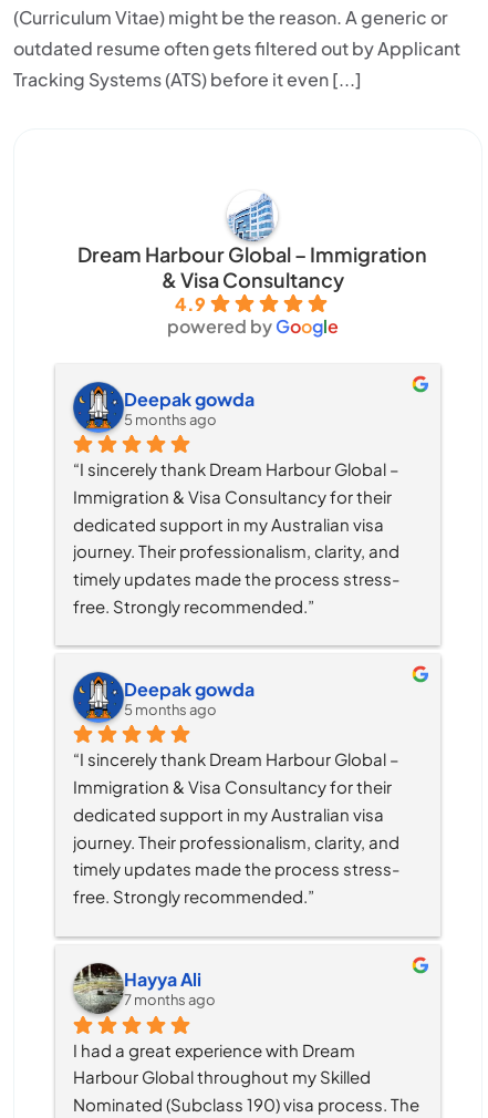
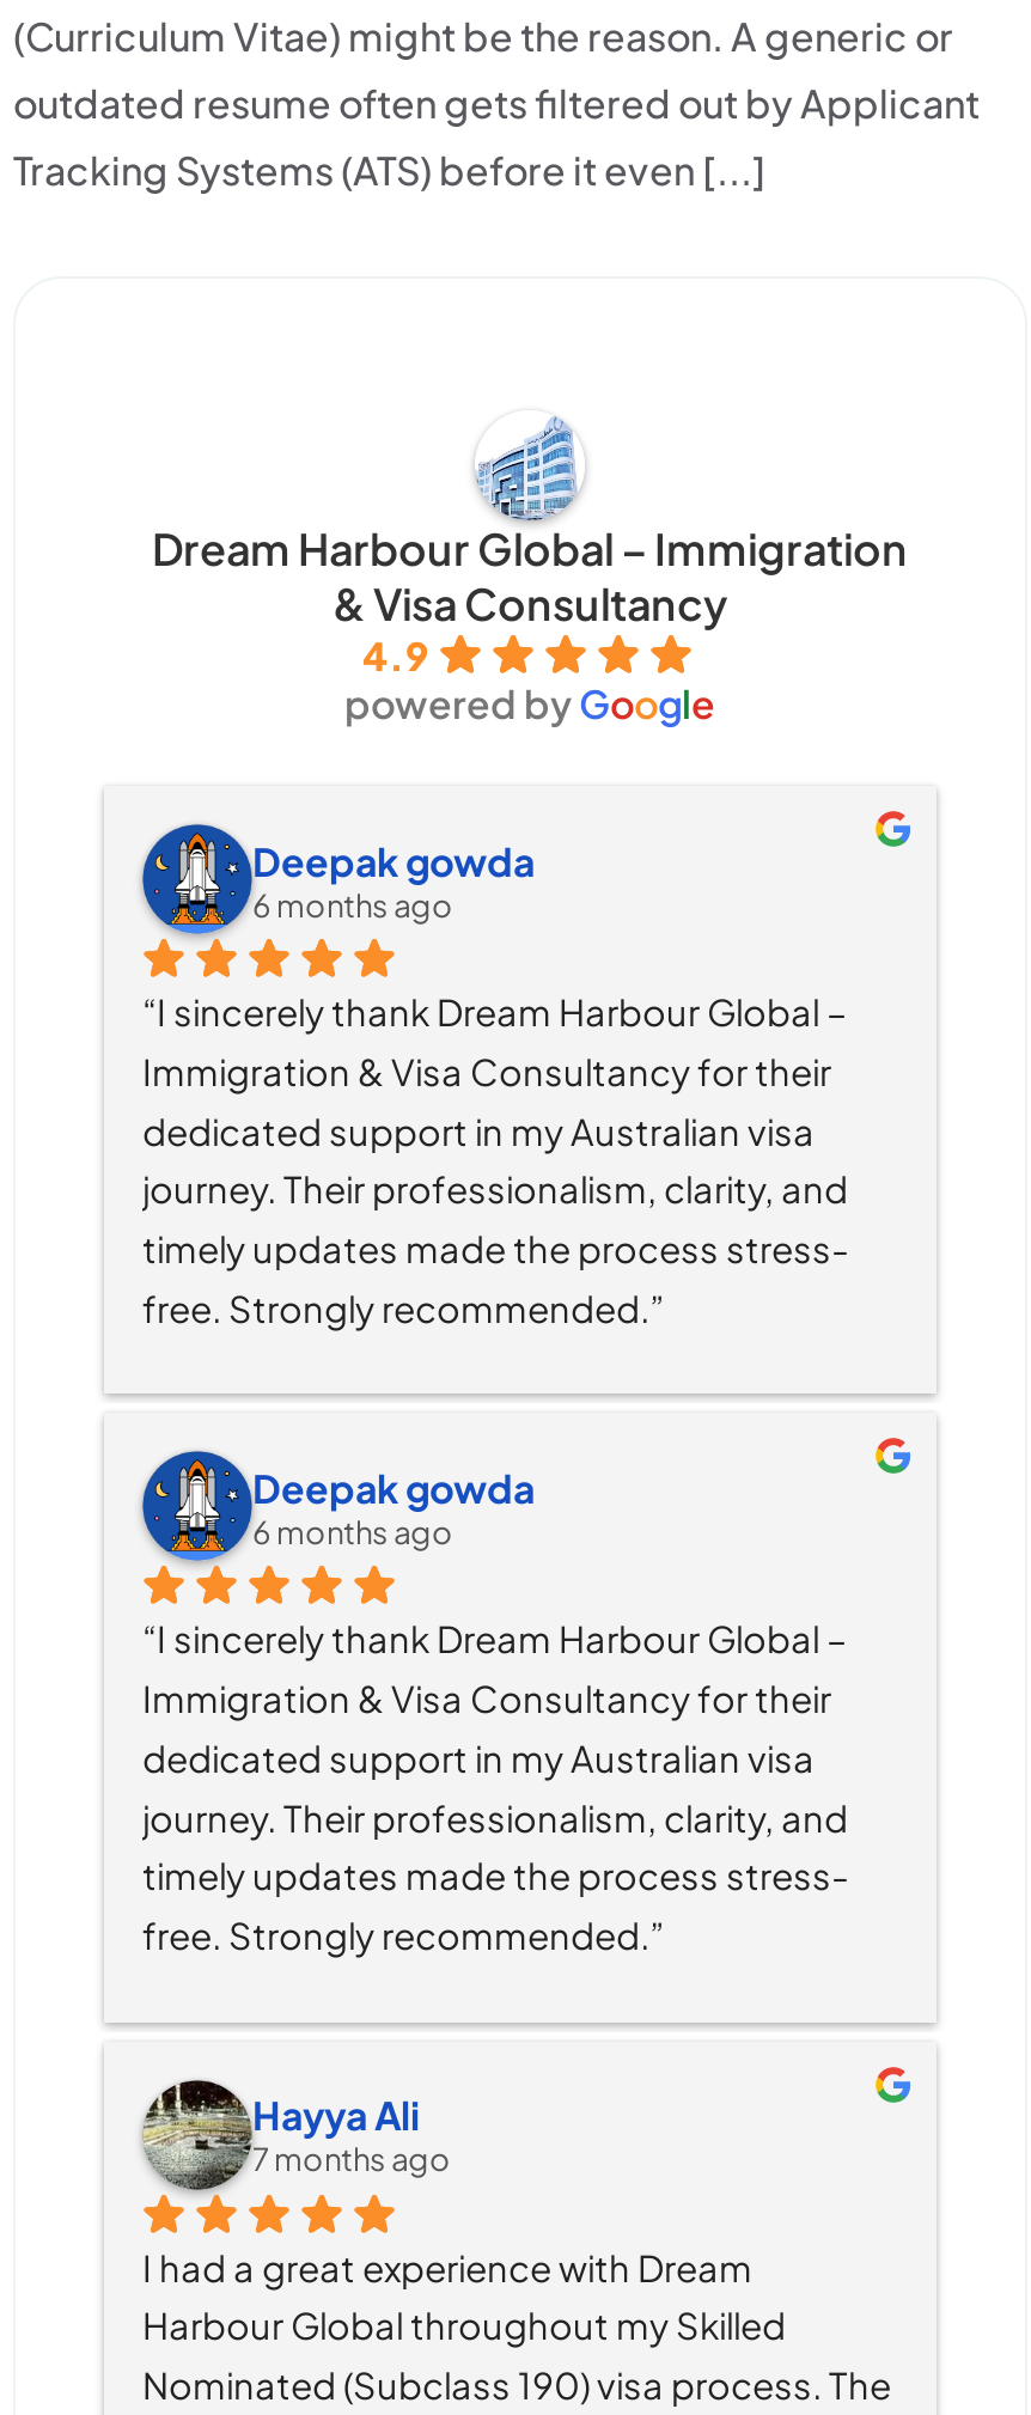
- 5 months ago
+ 6 months ago

- 5 months ago
+ 6 months ago
